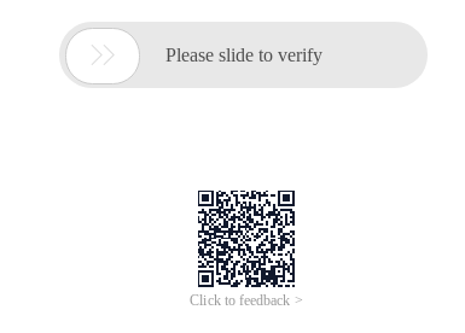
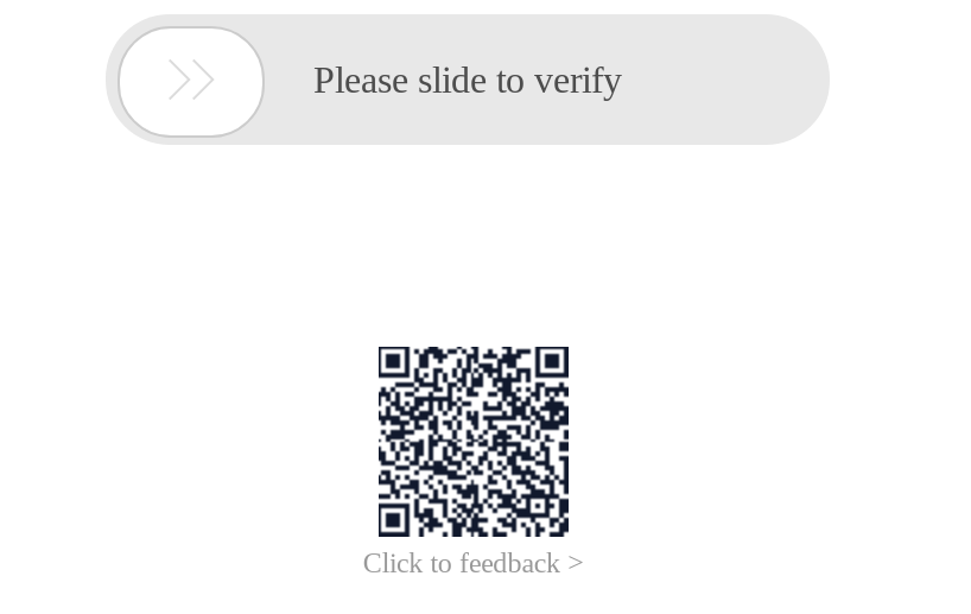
- [image]
+ [image]
